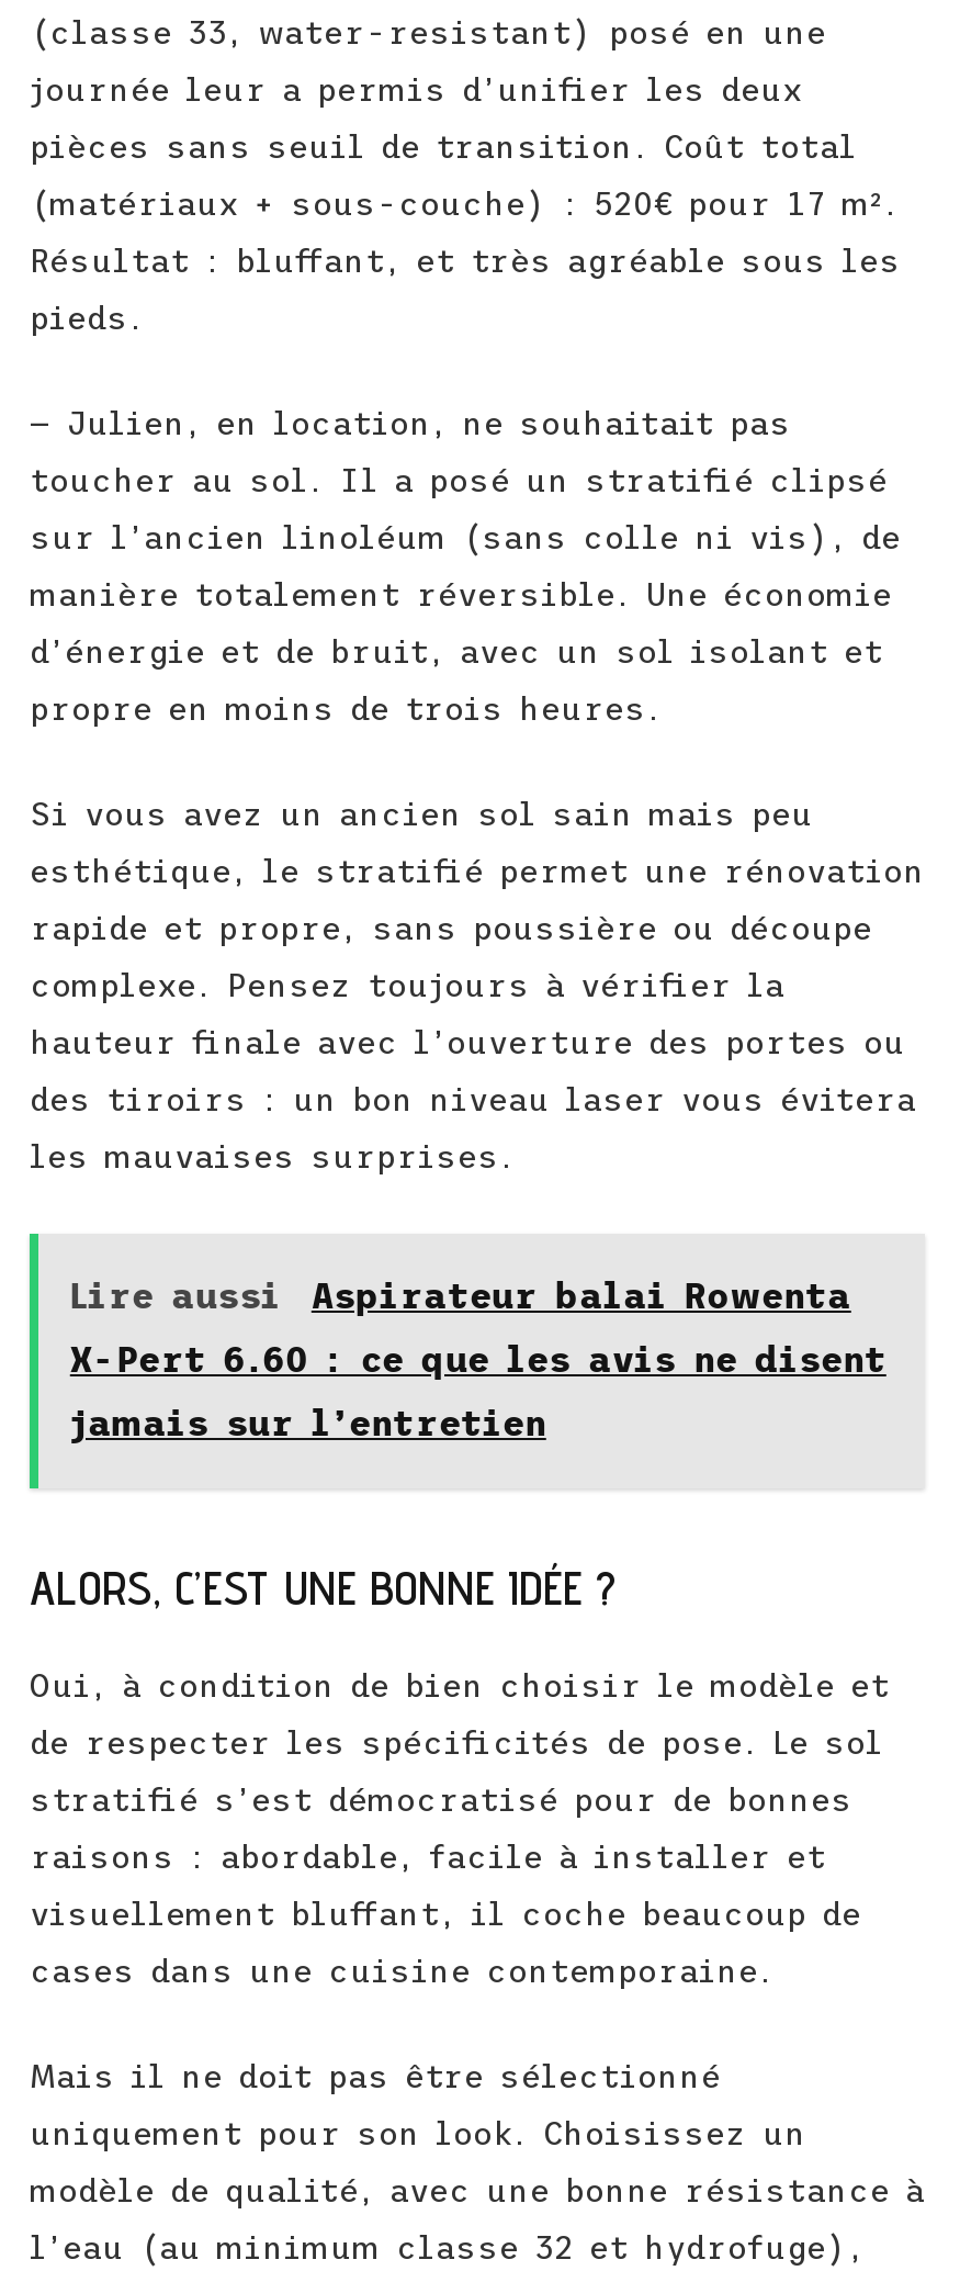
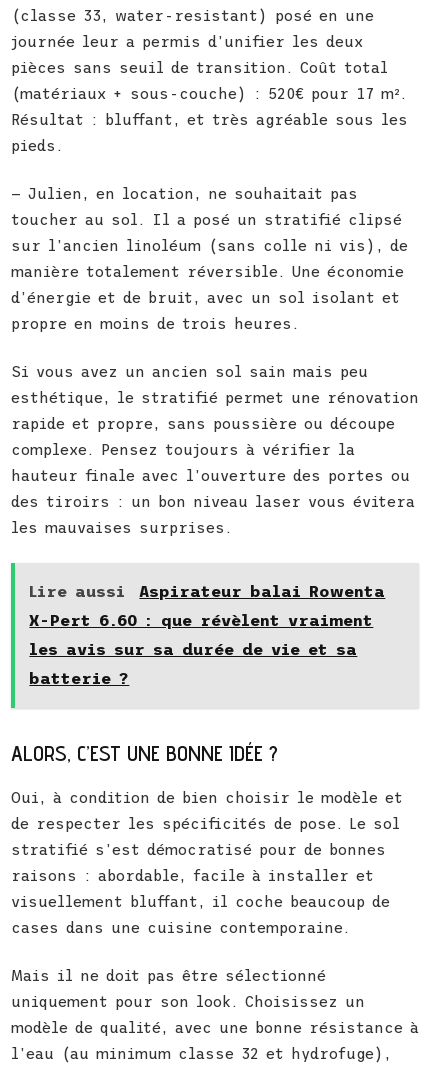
- X-Pert 6.60 : ce que les avis ne disent
- jamais sur l’entretien
+ X-Pert 6.60 : que révèlent vraiment
+ les avis sur sa durée de vie et sa
+ batterie ?
